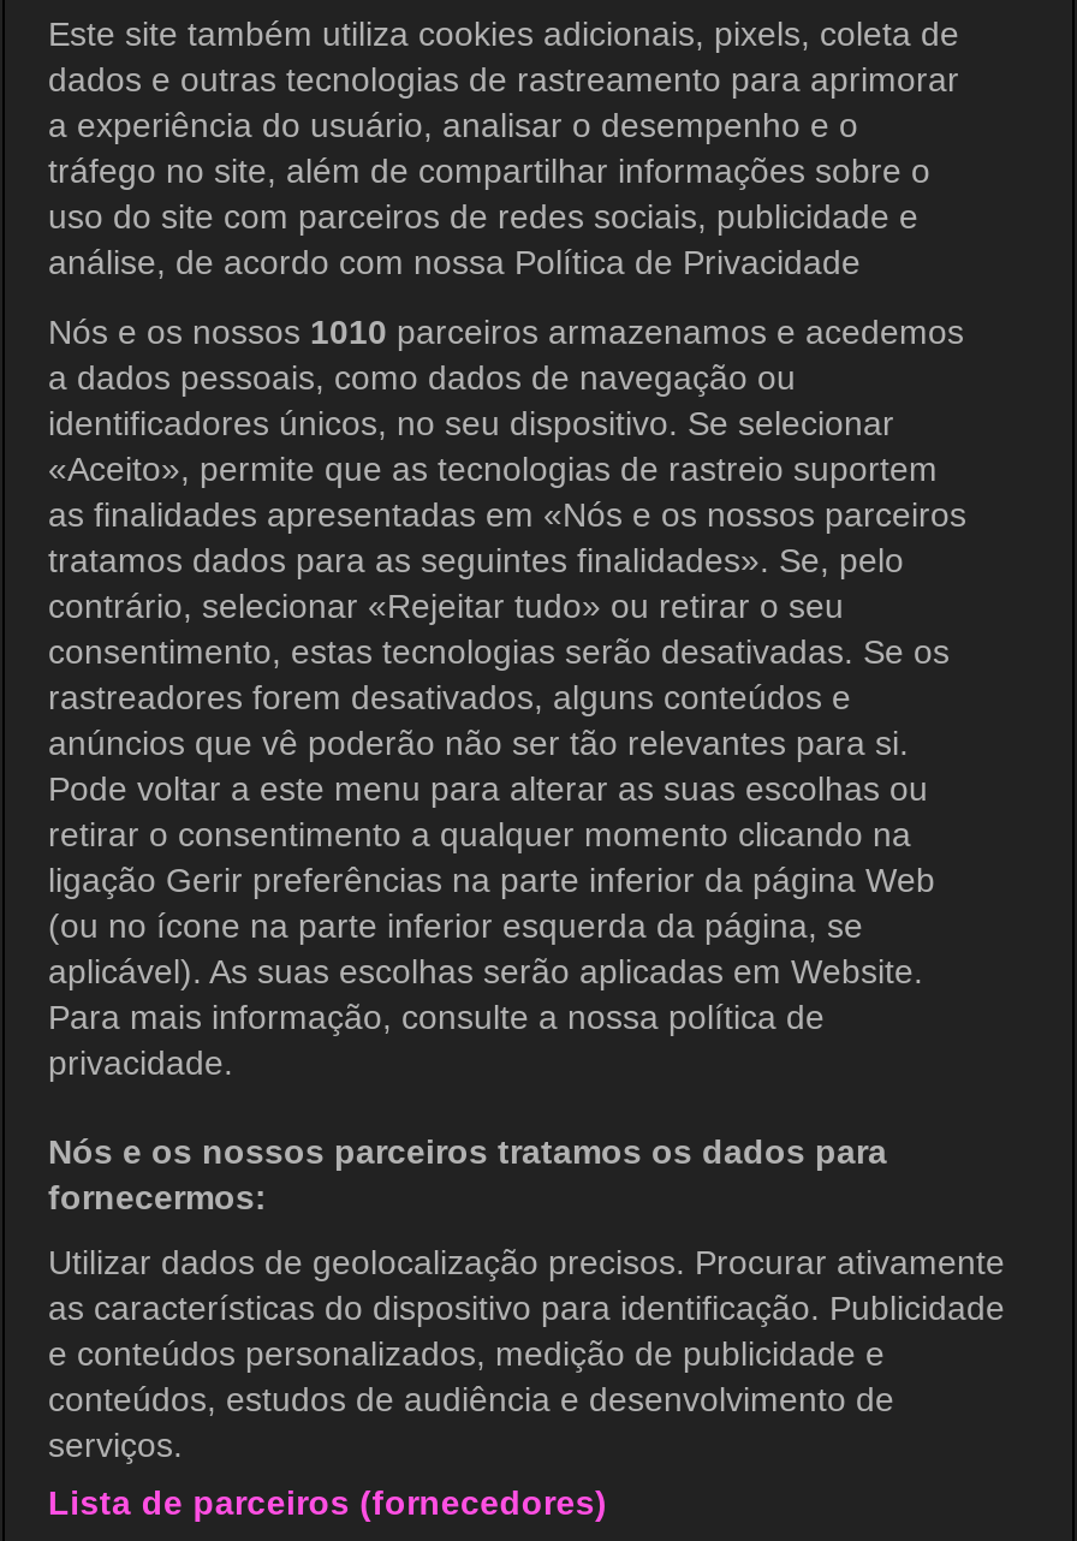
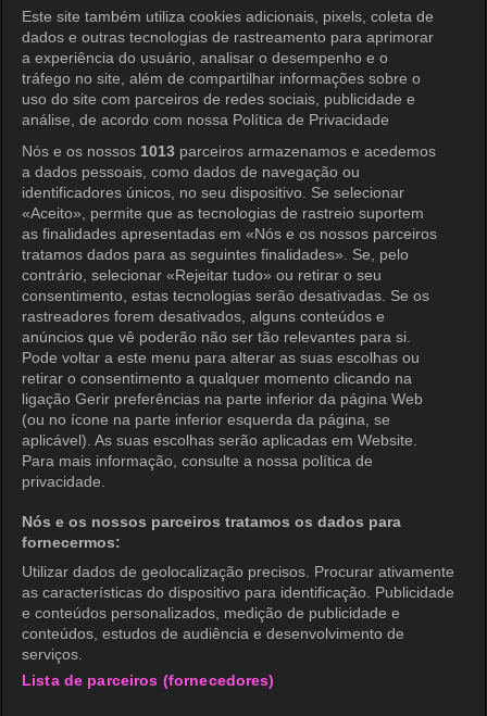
- Nós e os nossos 1010 parceiros armazenamos e acedemos
+ Nós e os nossos 1013 parceiros armazenamos e acedemos
